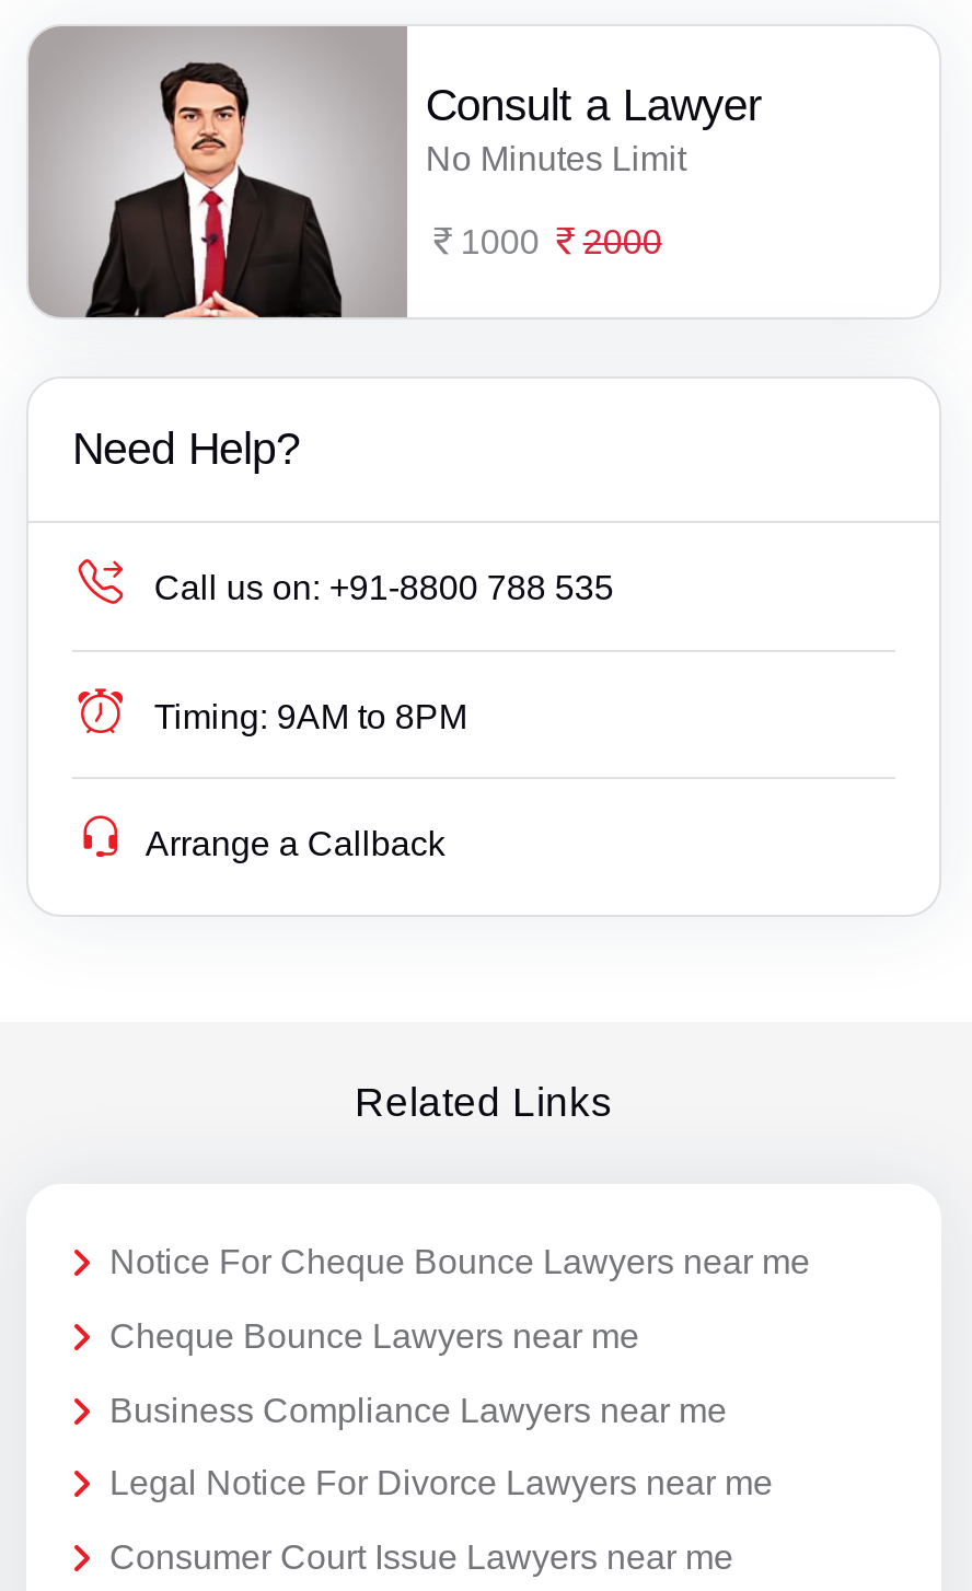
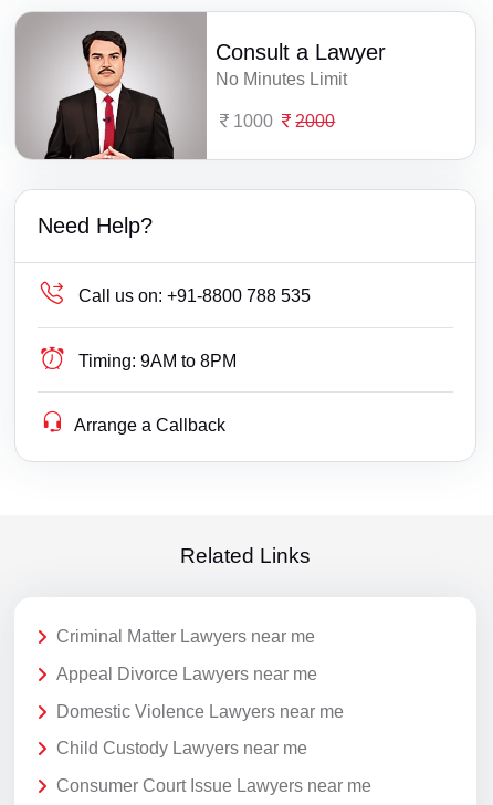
- Notice For Cheque Bounce Lawyers near me
+ Criminal Matter Lawyers near me

- Cheque Bounce Lawyers near me
+ Appeal Divorce Lawyers near me

- Business Compliance Lawyers near me
+ Domestic Violence Lawyers near me

- Legal Notice For Divorce Lawyers near me
+ Child Custody Lawyers near me
